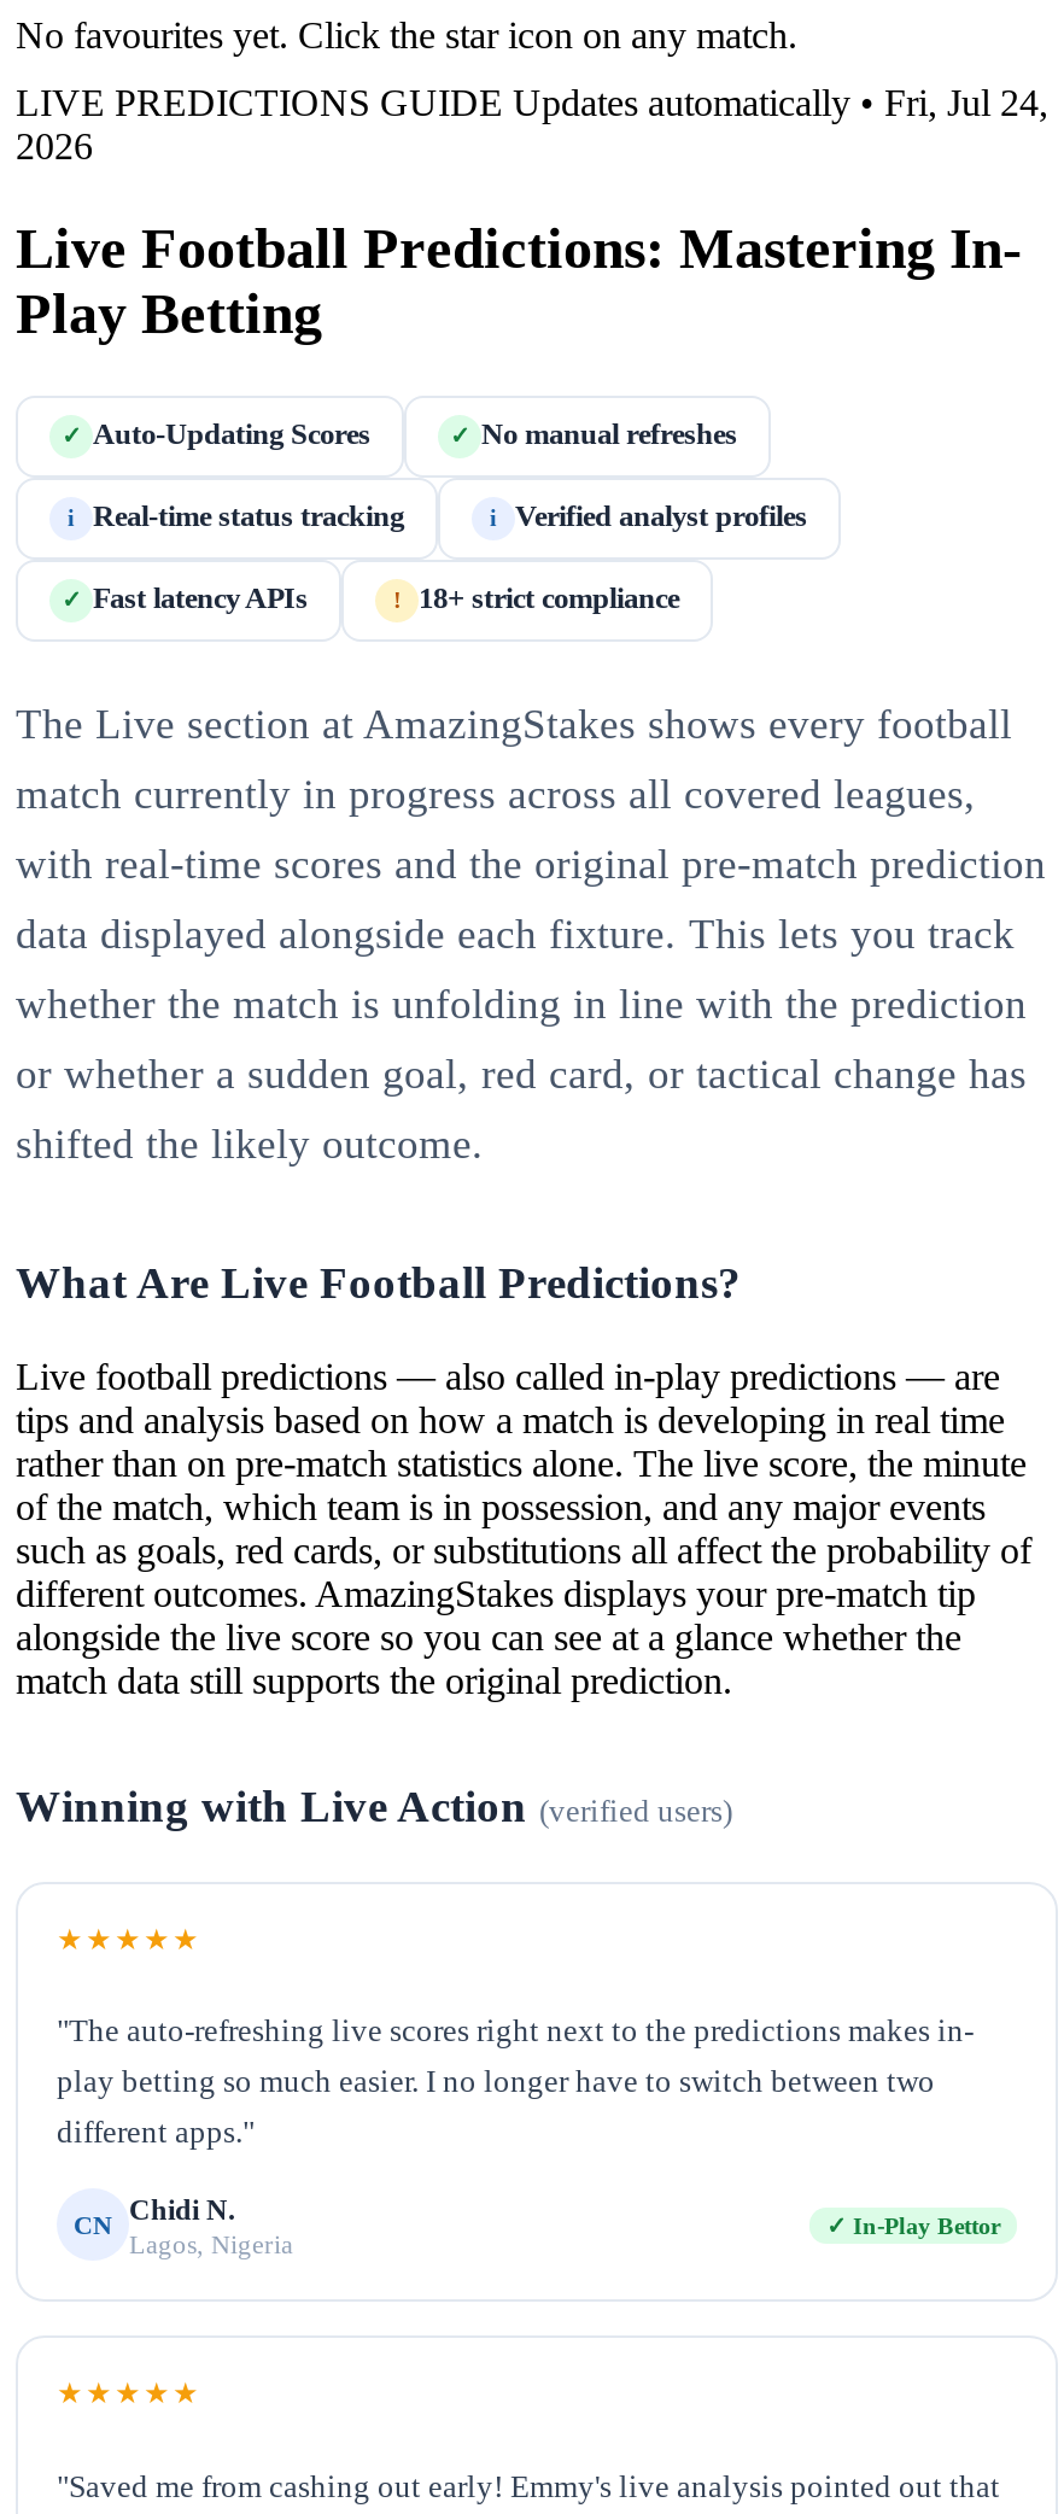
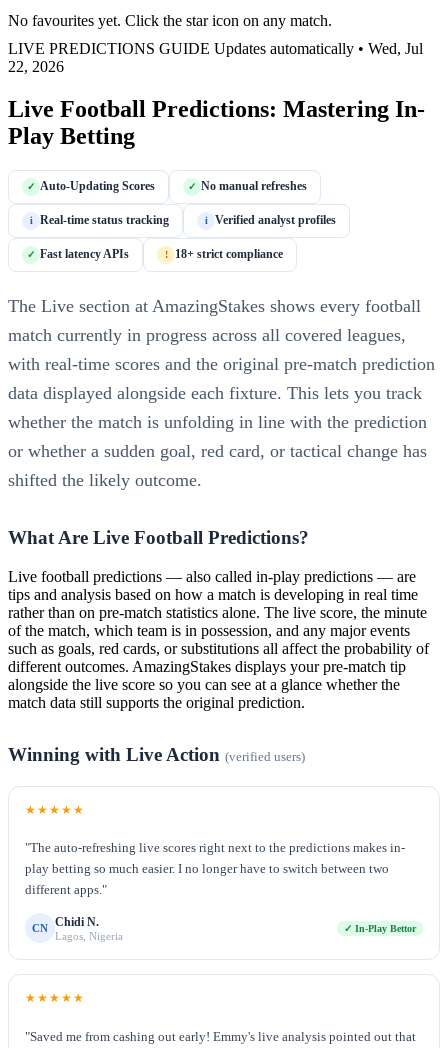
- LIVE PREDICTIONS GUIDE Updates automatically • Fri, Jul 24,
- 2026
+ LIVE PREDICTIONS GUIDE Updates automatically • Wed, Jul
+ 22, 2026
